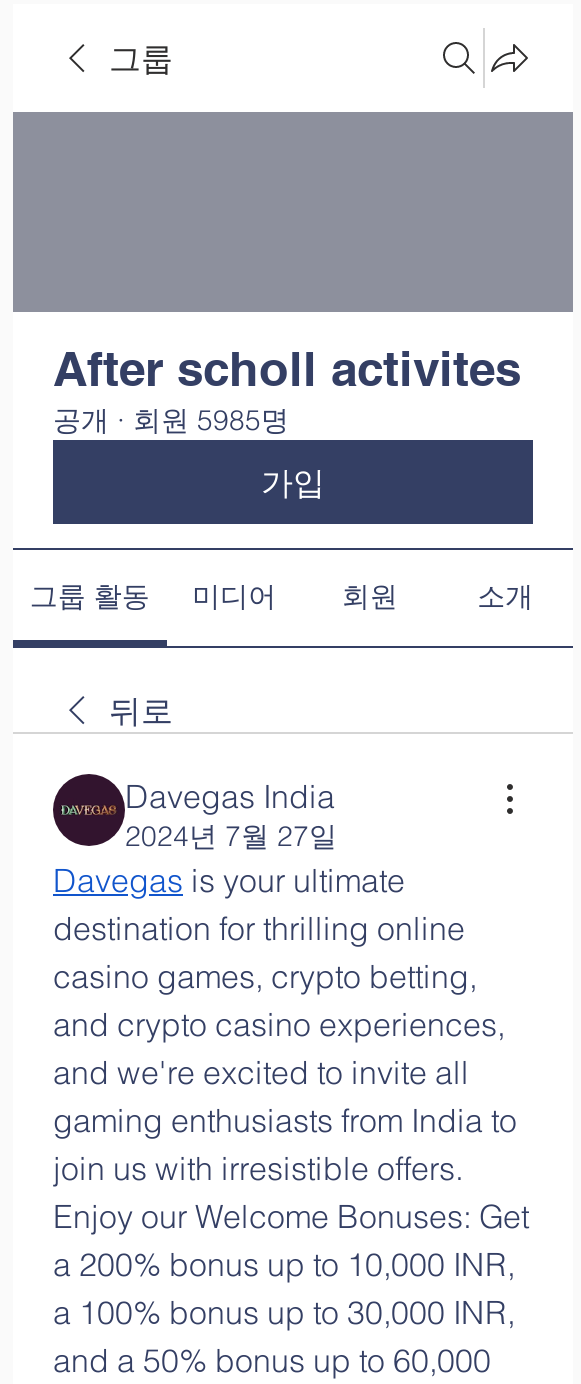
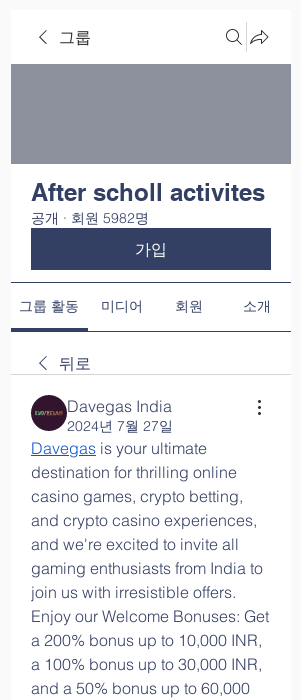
- 공개 · 회원 5985명
+ 공개 · 회원 5982명
